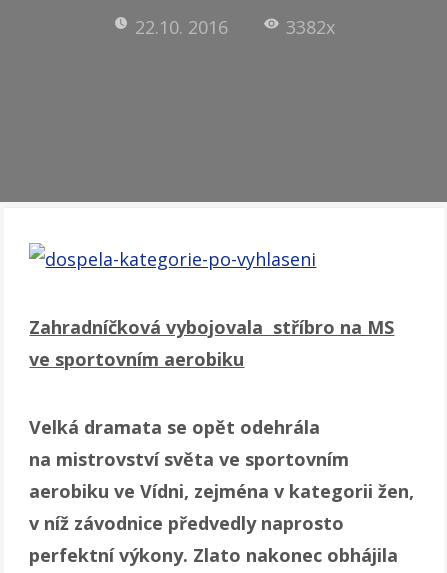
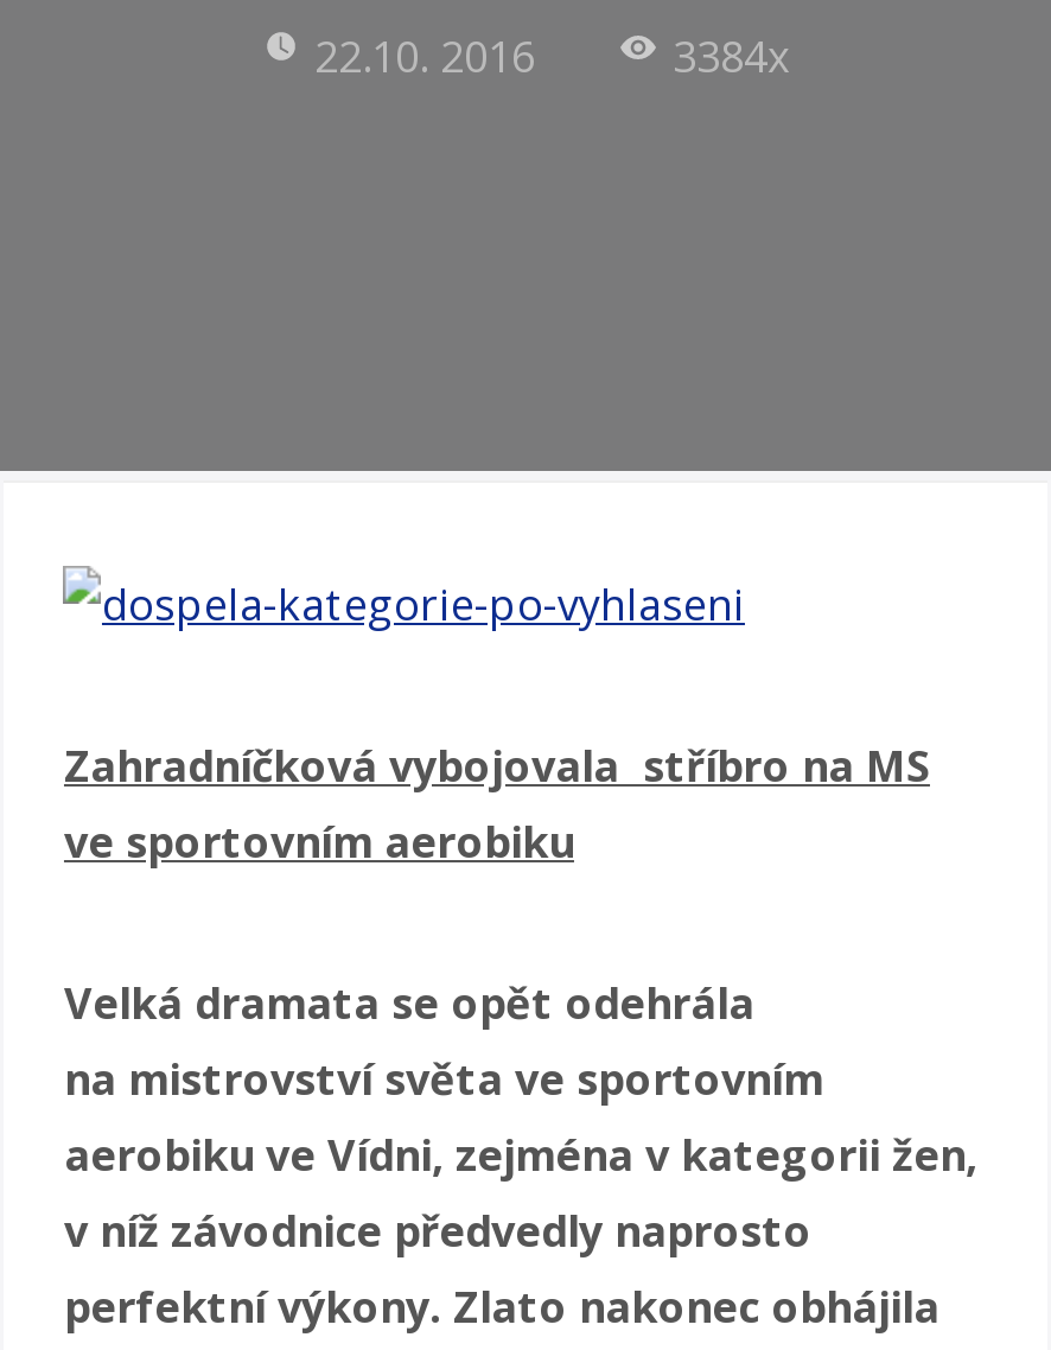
- 3382x
+ 3384x
